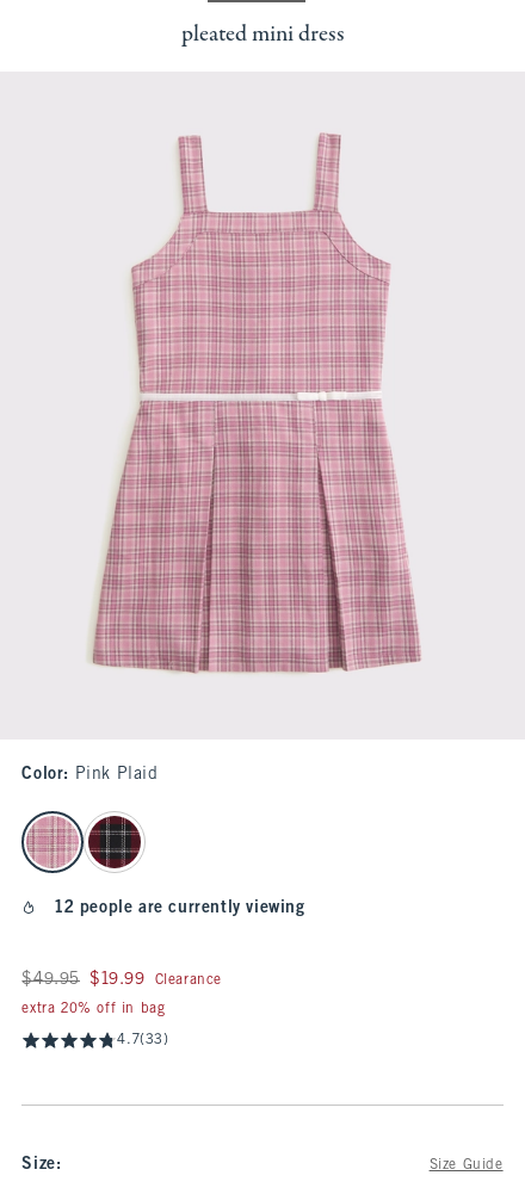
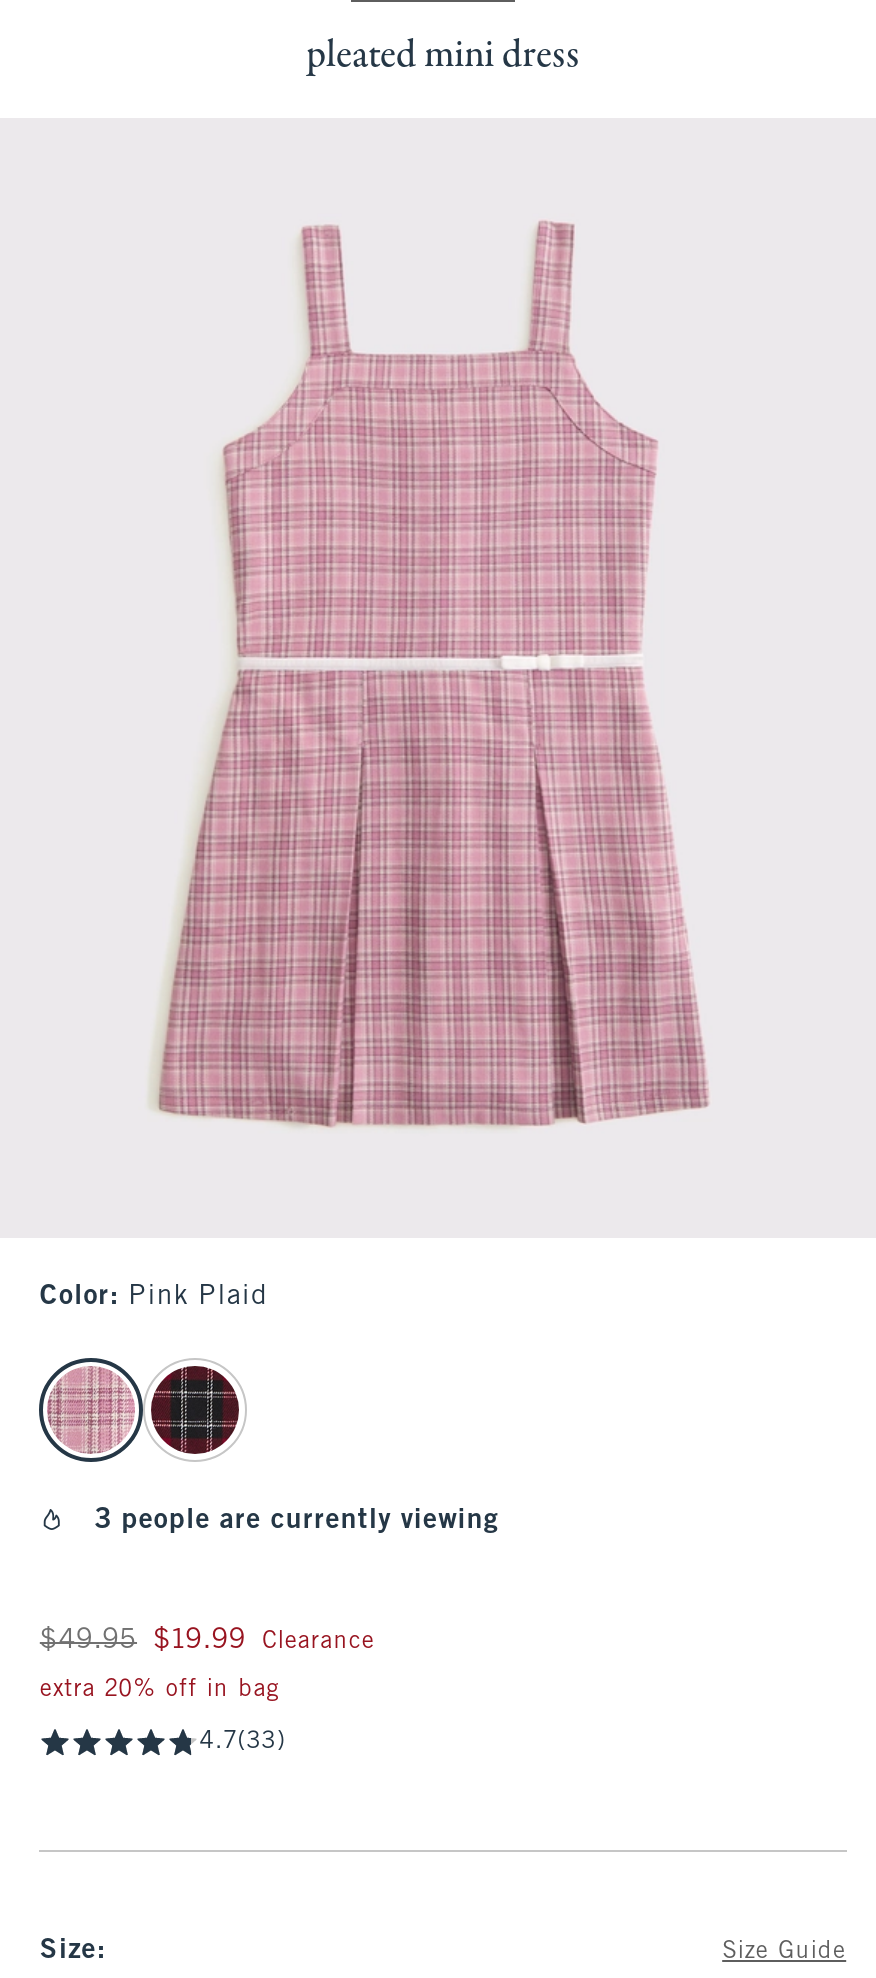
- 12 people are currently viewing
+ 3 people are currently viewing
